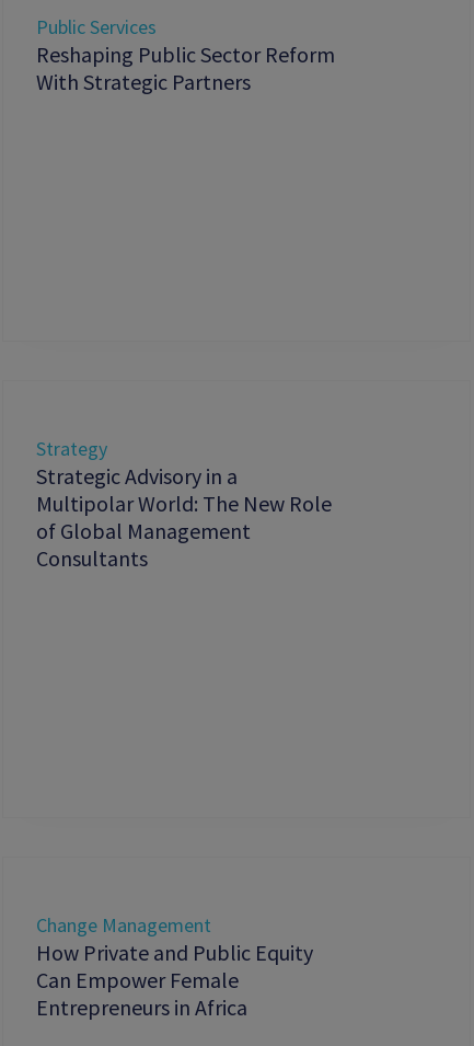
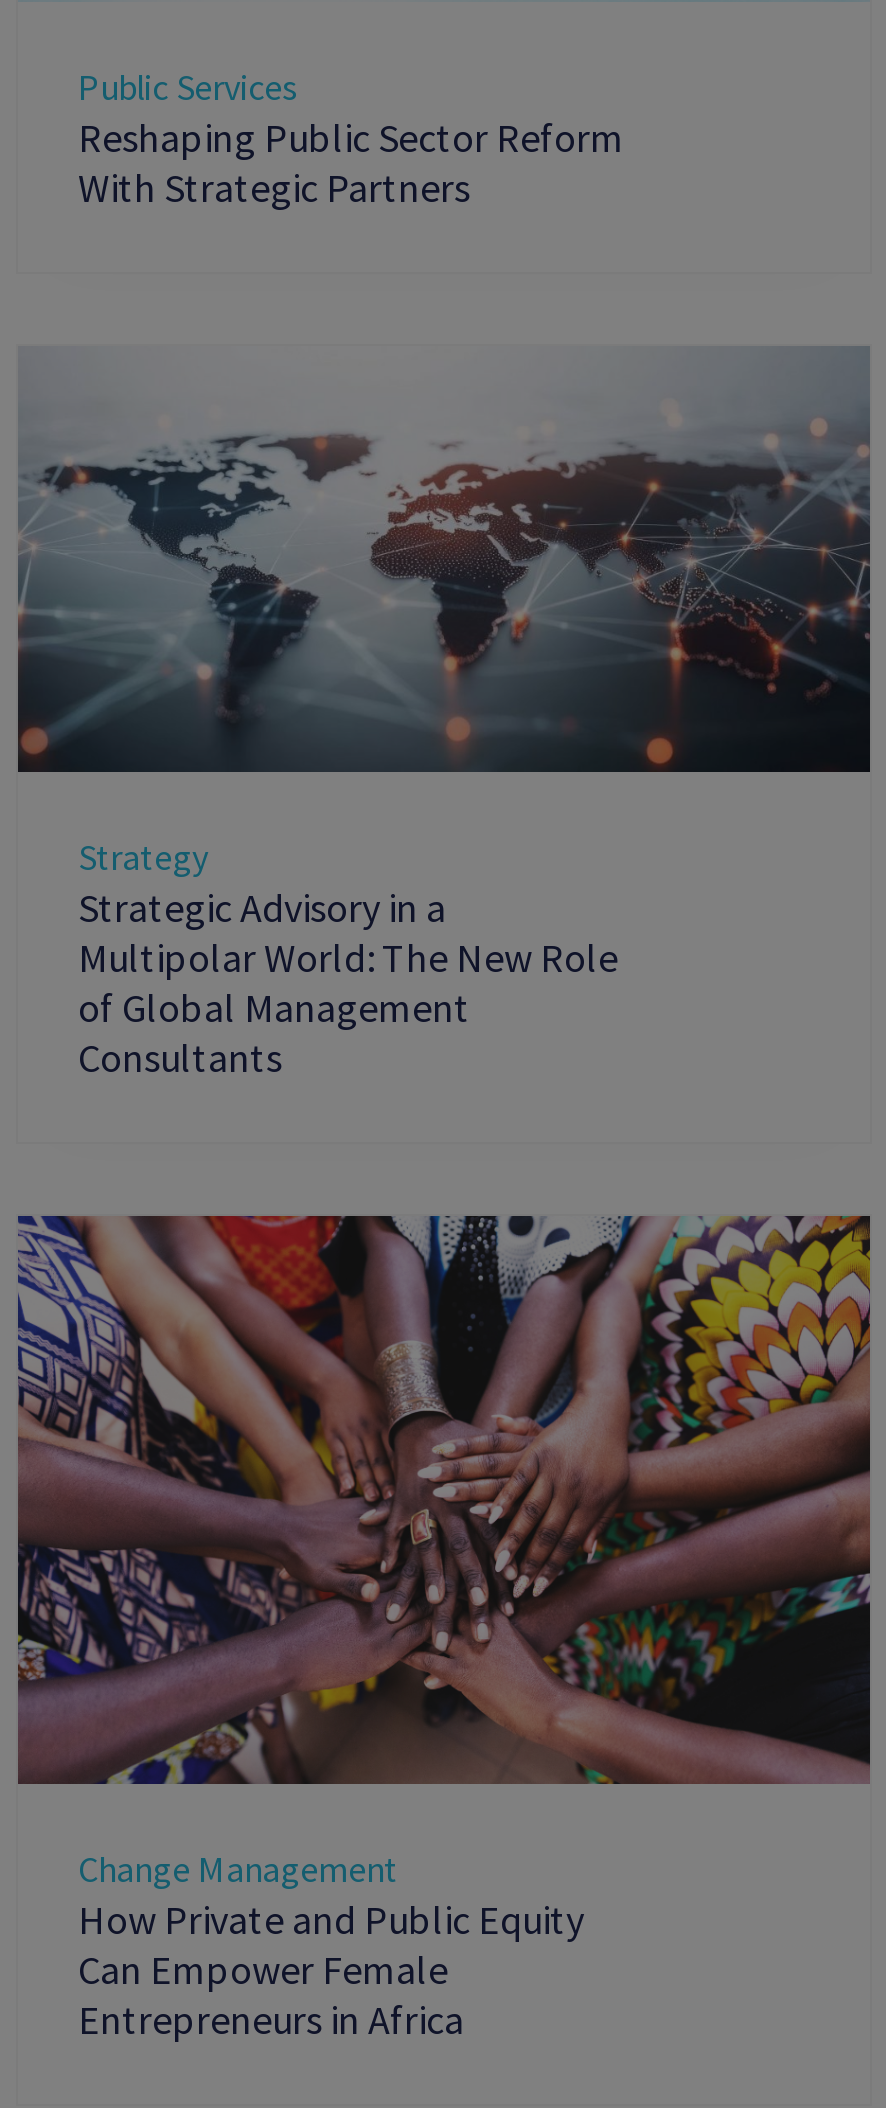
+ [image]

+ [image]
